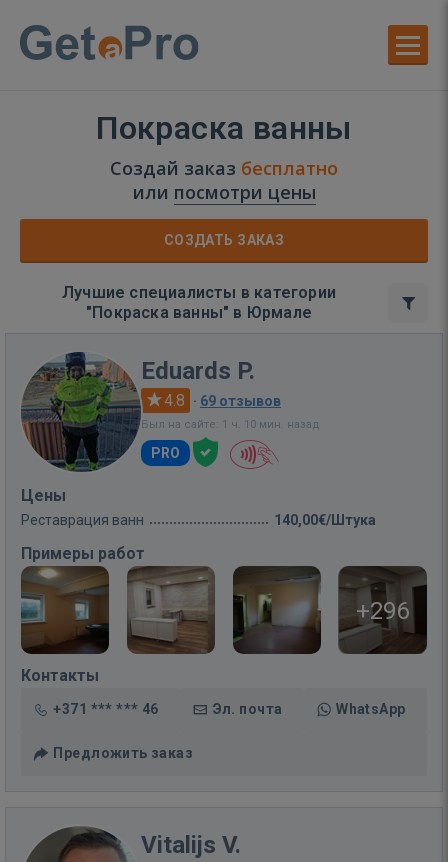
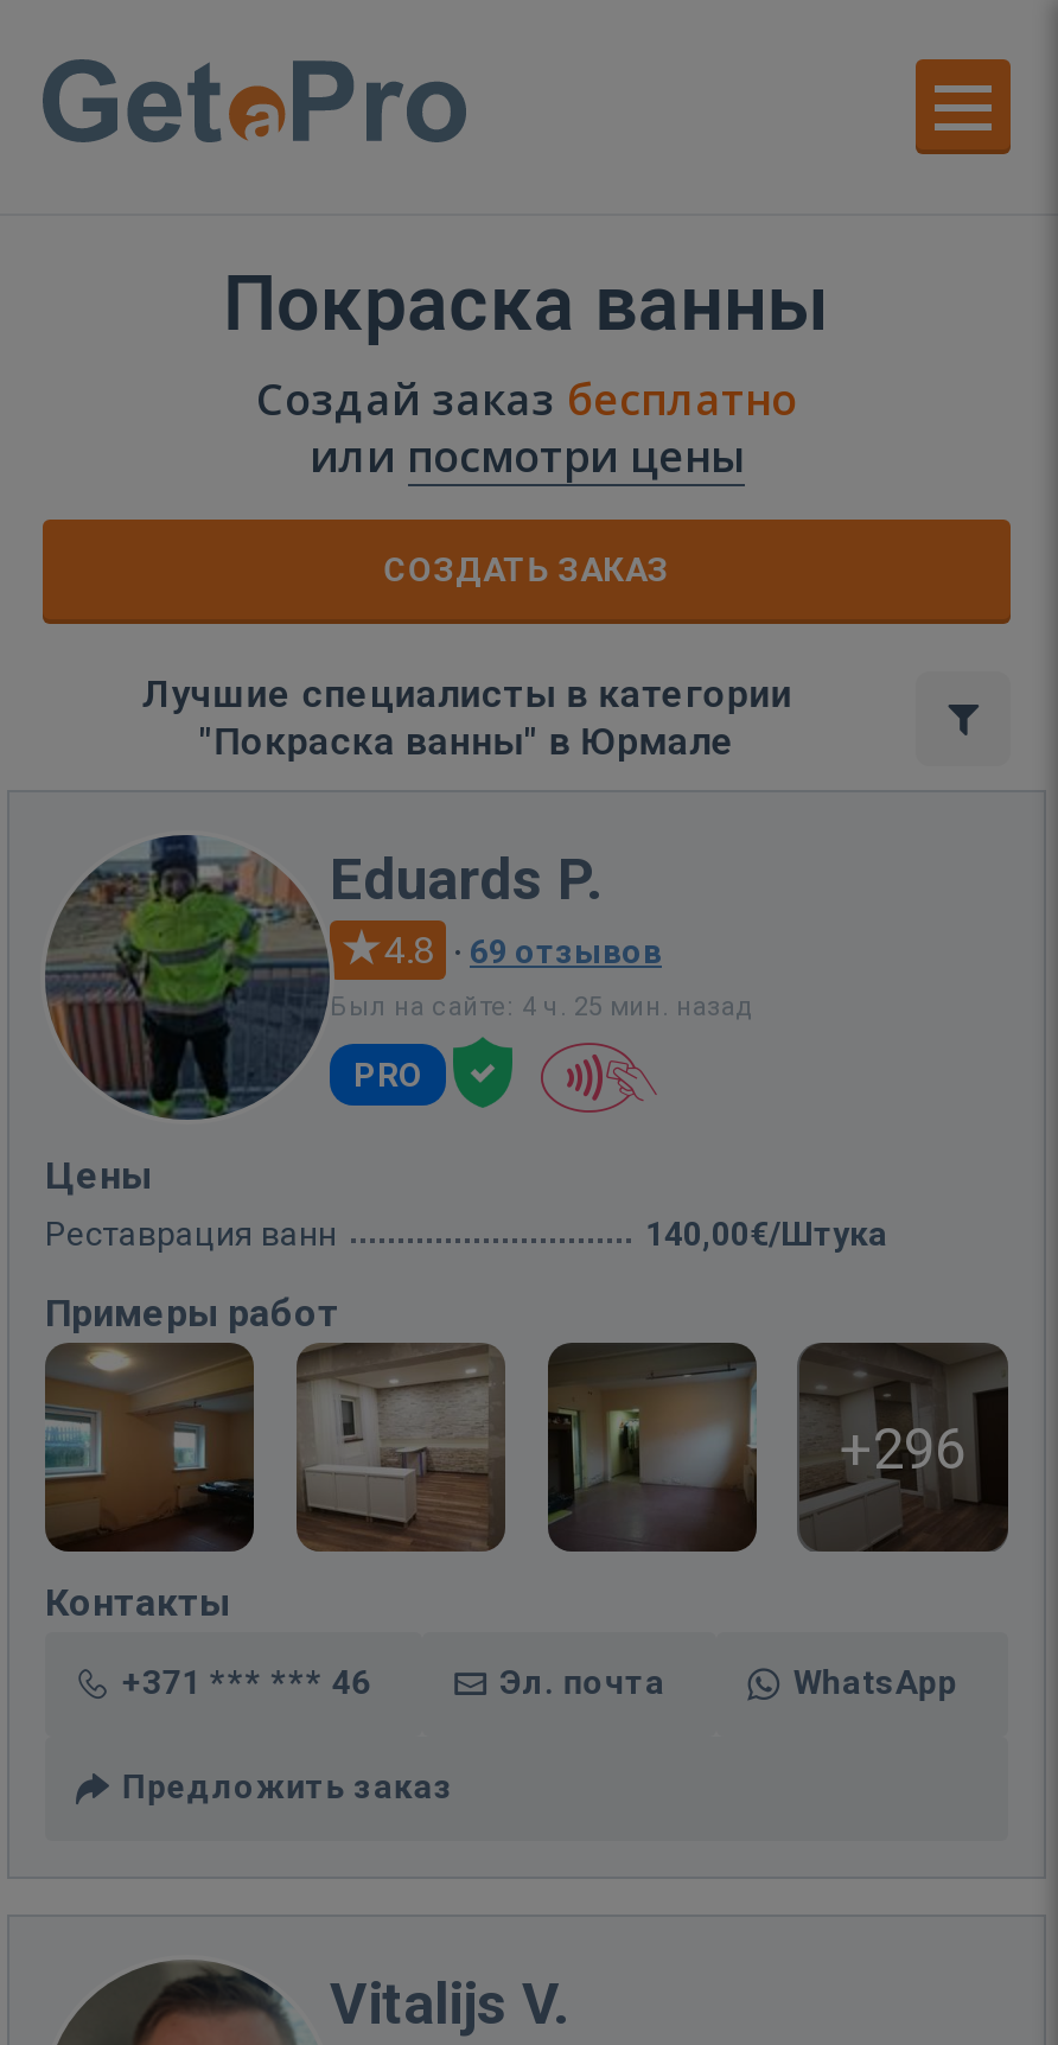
- Был на сайте: 1 ч. 10 мин. назад
+ Был на сайте: 4 ч. 25 мин. назад
